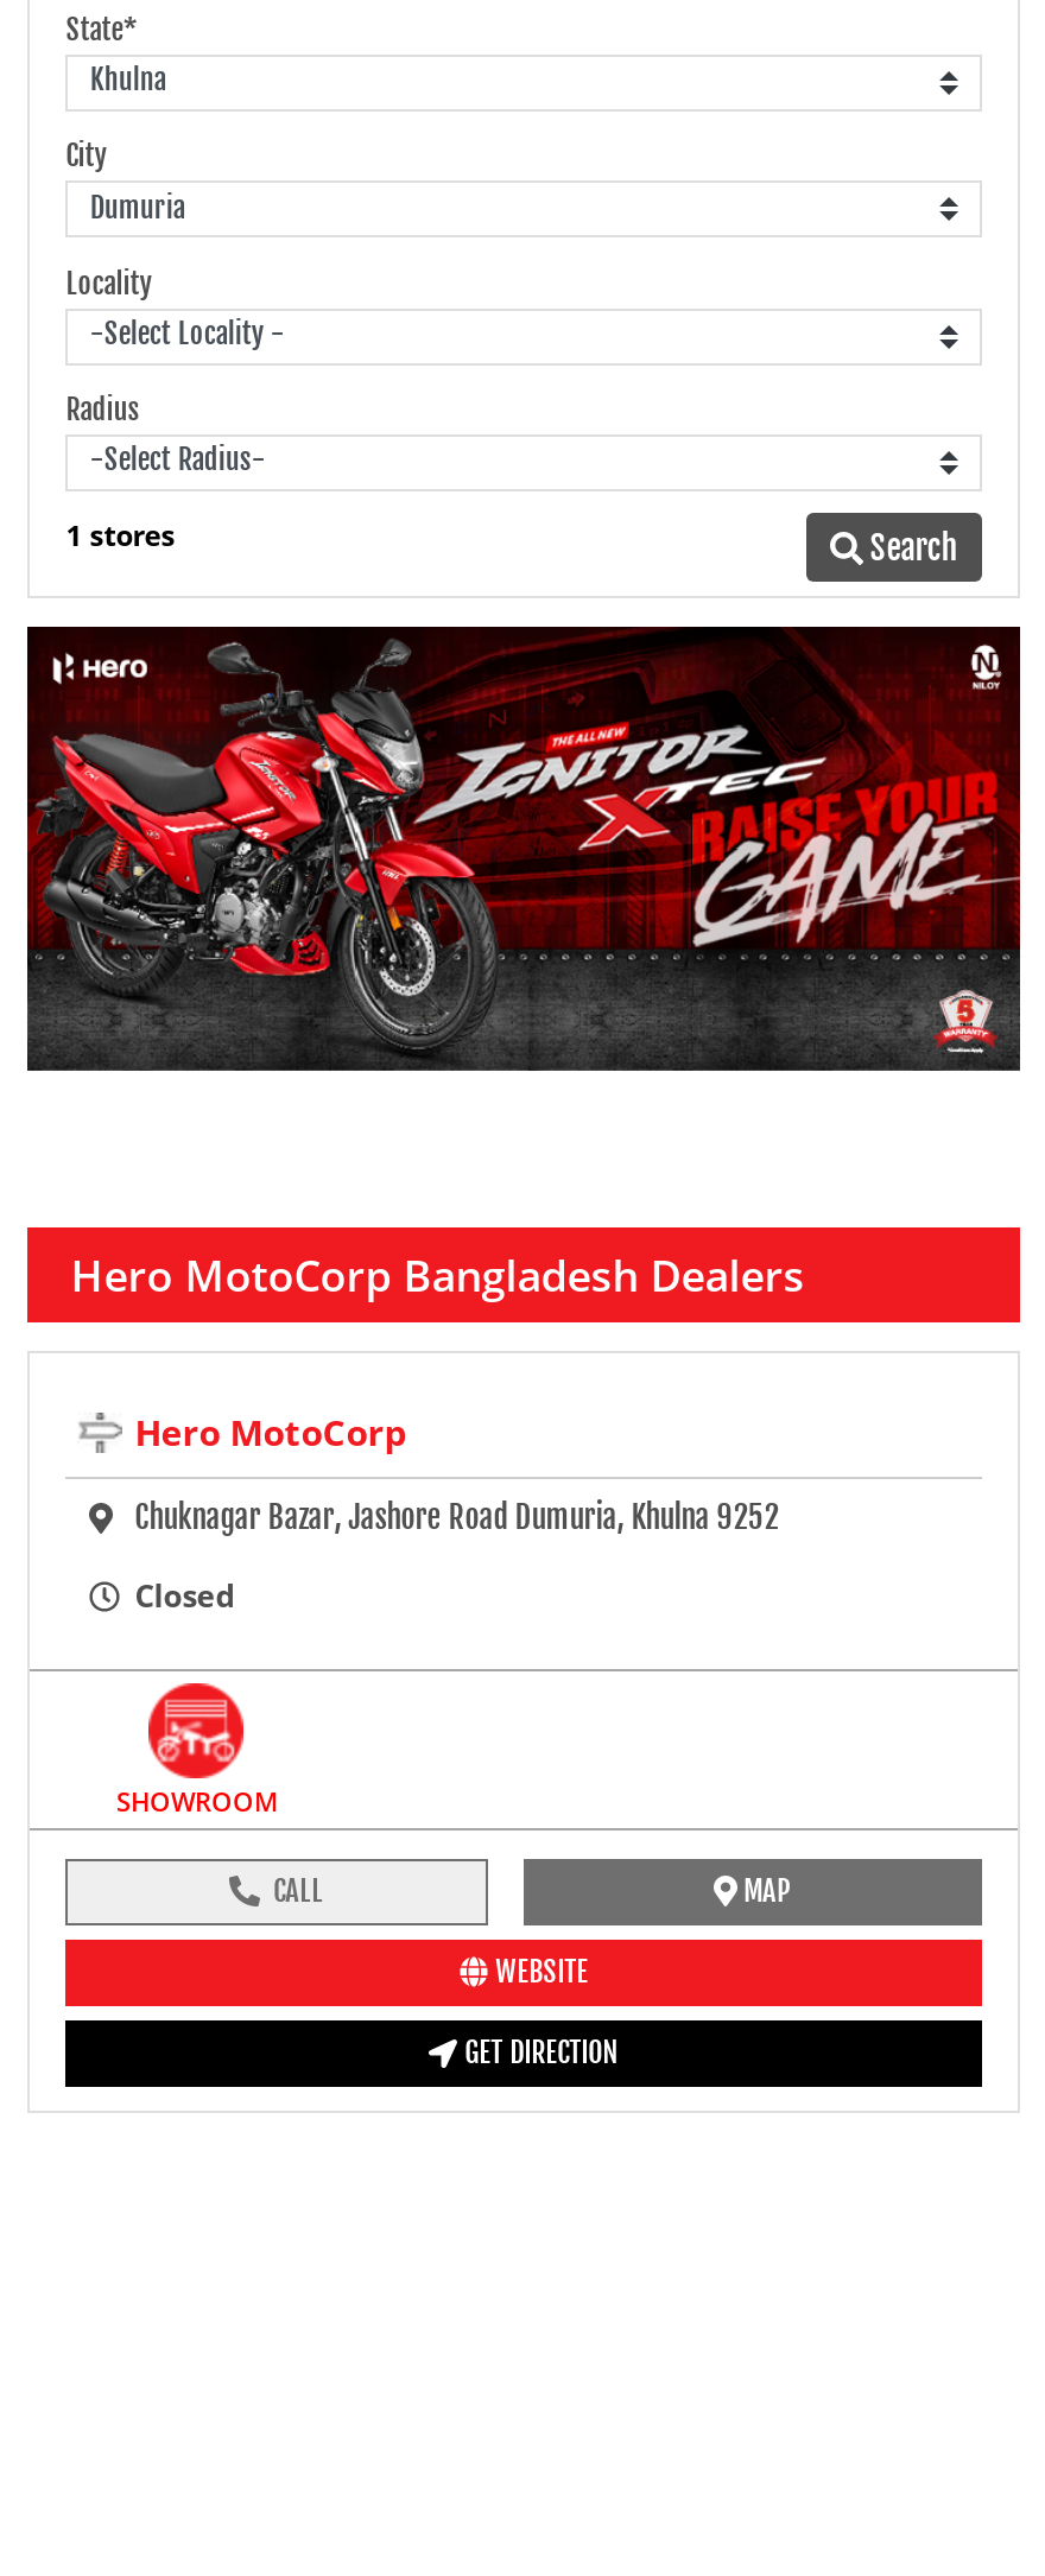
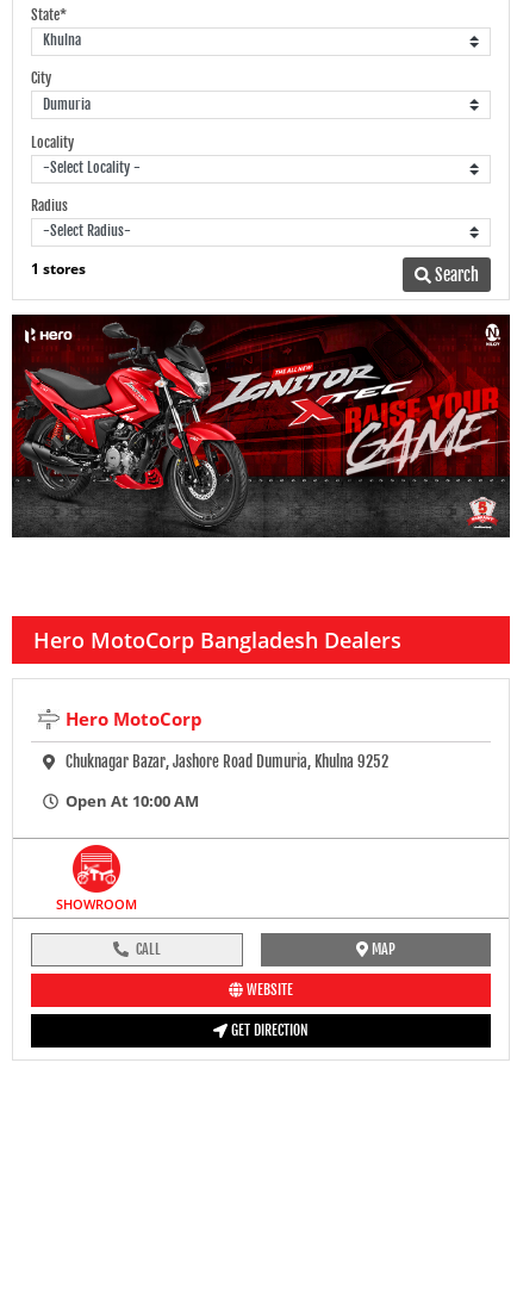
- Closed
+ Open At 10:00 AM
